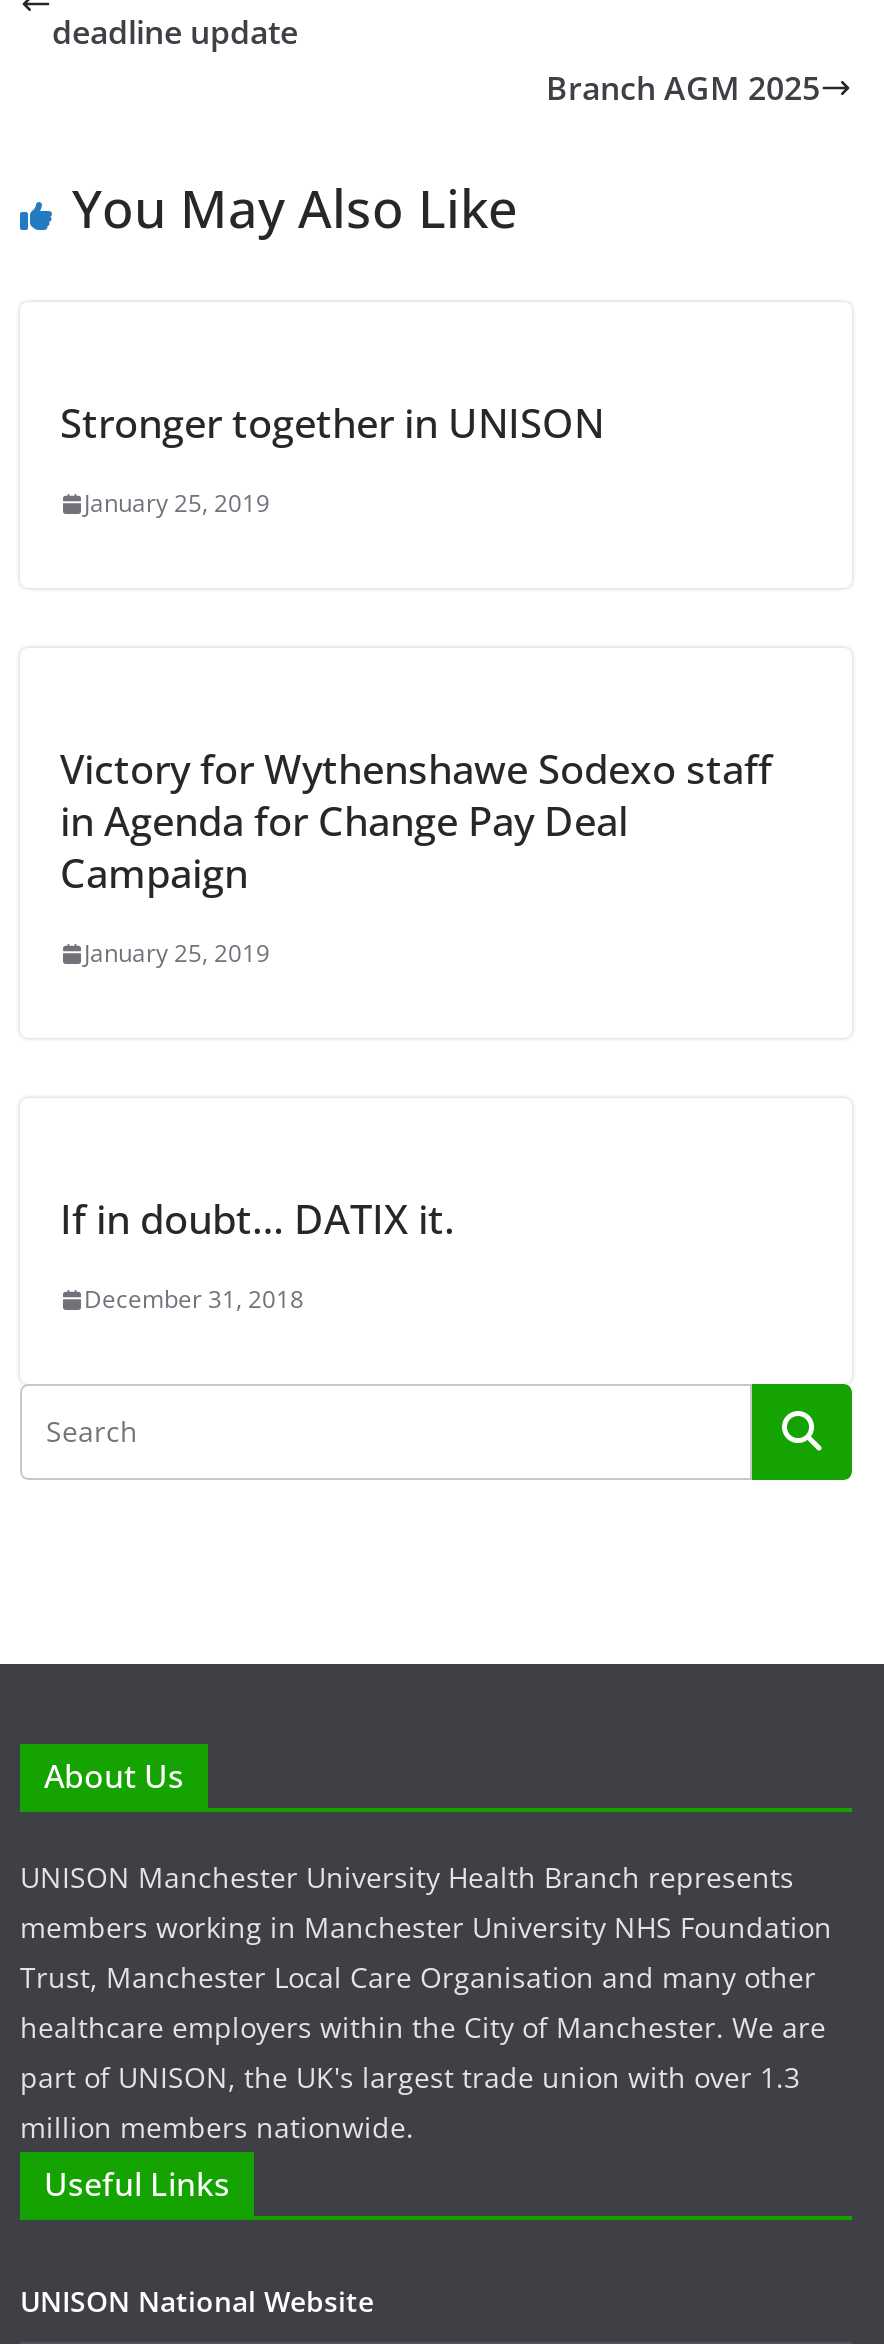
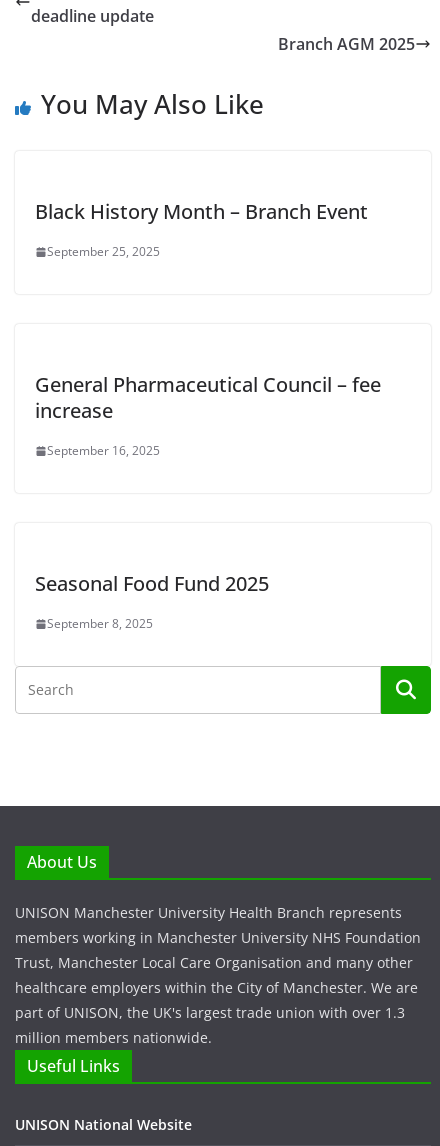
- Stronger together in UNISON
+ Black History Month – Branch Event

- January 25, 2019
+ September 25, 2025

- Victory for Wythenshawe Sodexo staff
- in Agenda for Change Pay Deal
- Campaign
+ General Pharmaceutical Council – fee
+ increase

- January 25, 2019
+ September 16, 2025

- If in doubt… DATIX it.
+ Seasonal Food Fund 2025

- December 31, 2018
+ September 8, 2025
